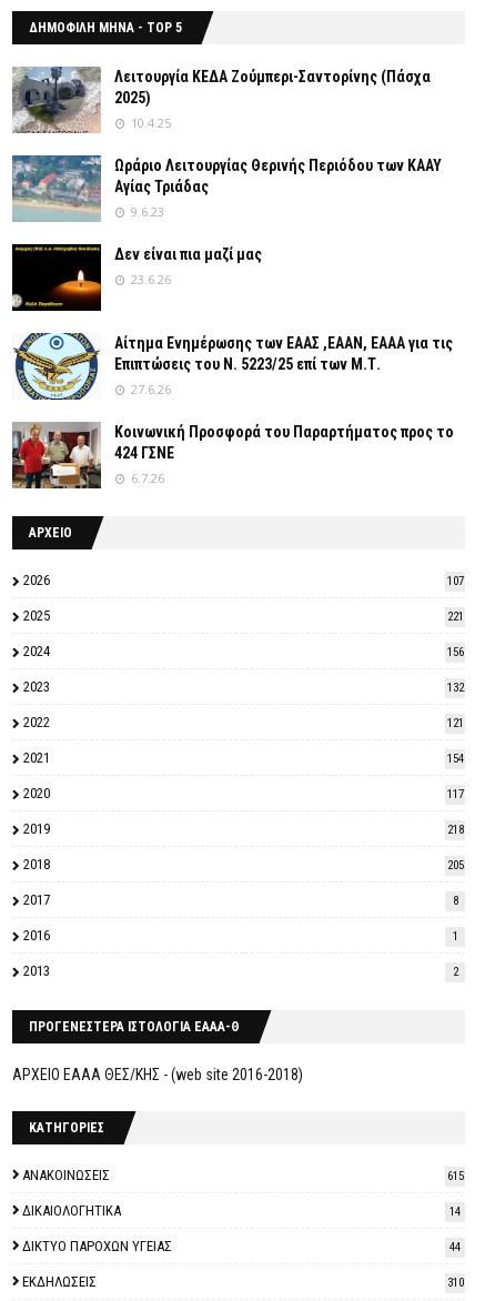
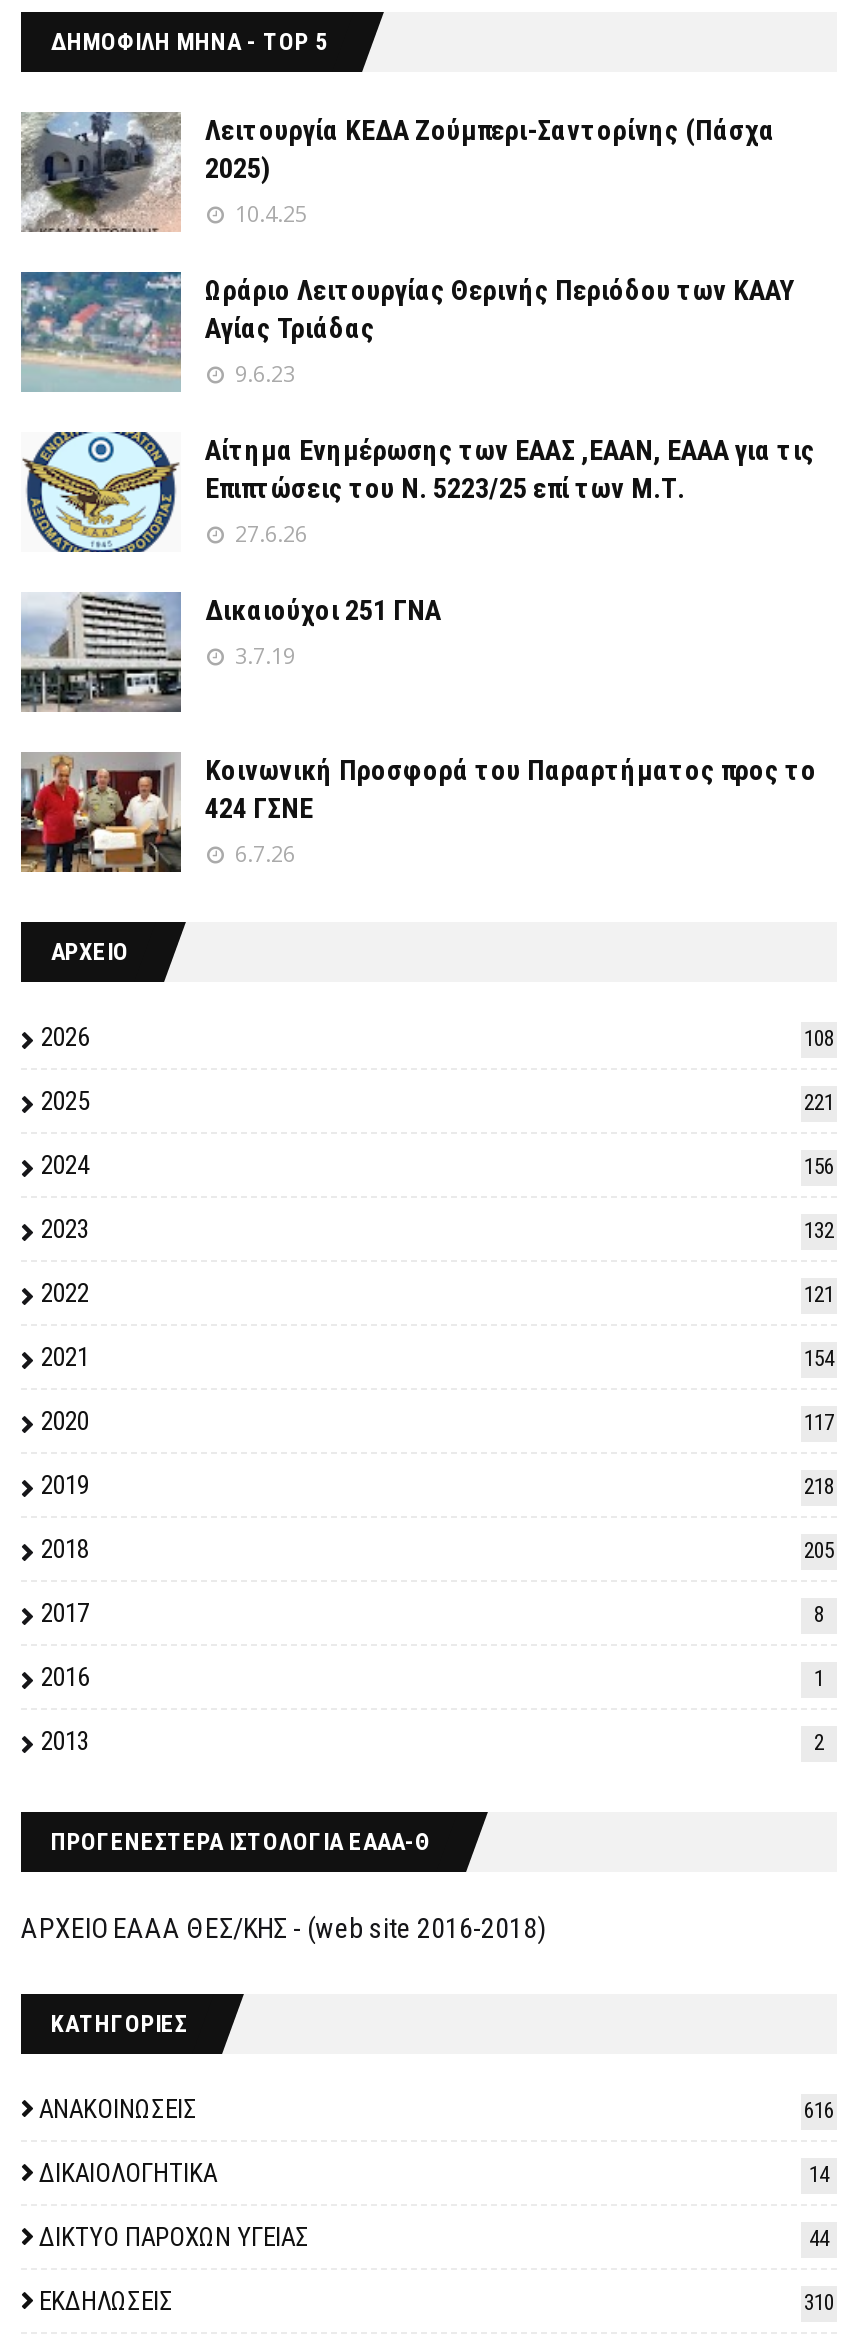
- [image]
- Δεν είναι πια μαζί μας
- 23.6.26

moved up: [image] | Αίτημα Ενημέρωσης των ΕΑΑΣ ,ΕΑΑΝ, ΕΑΑΑ για τις | Επιπτώσεις του Ν. 5223/25 επί των Μ.Τ. | 27.6.26

+ [image]
+ Δικαιούχοι 251 ΓΝΑ
+ 3.7.19

- 107
+ 108

- 615
+ 616
